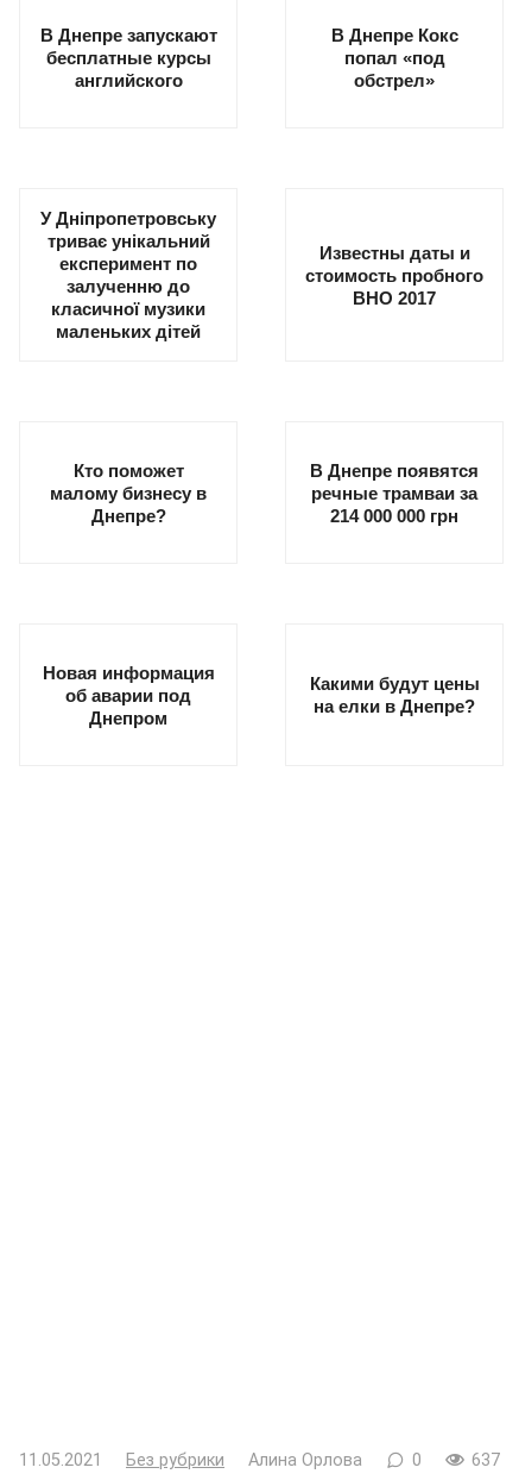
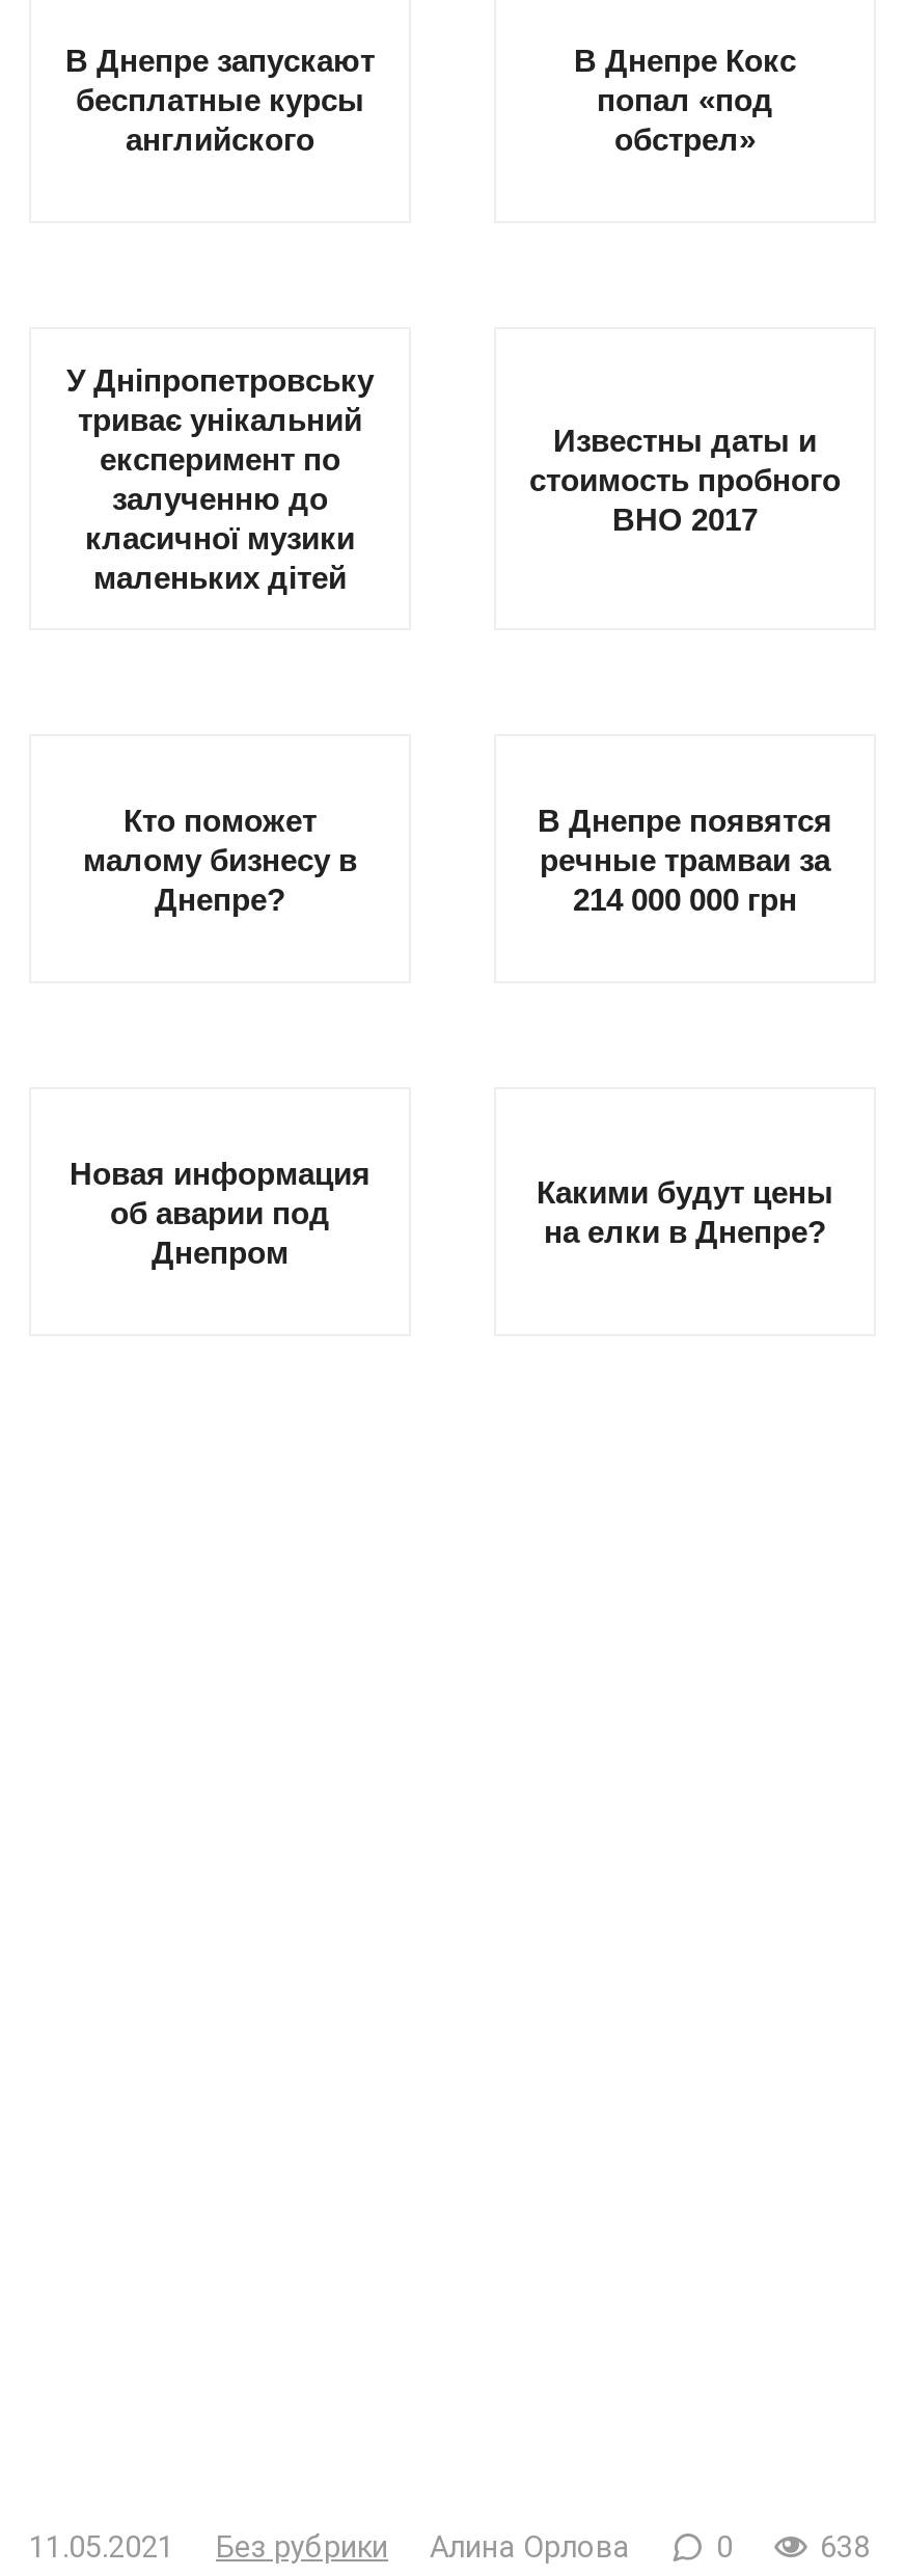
- 637
+ 638
